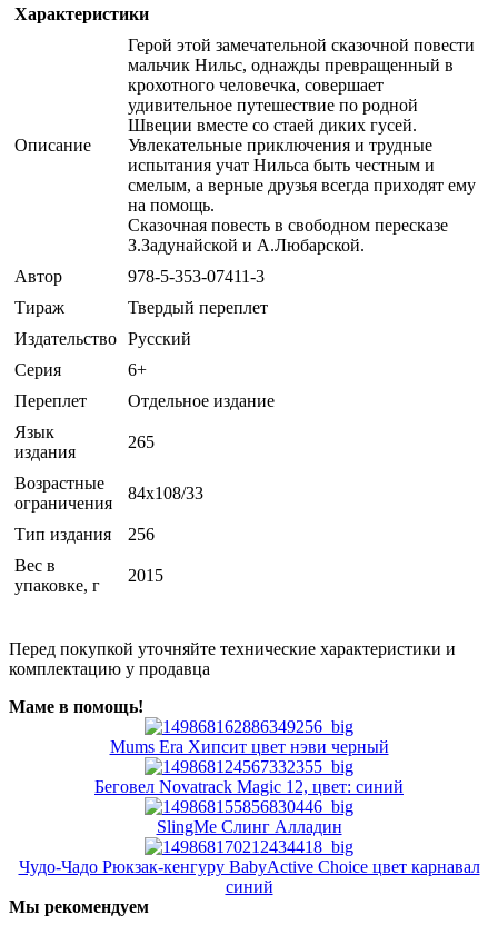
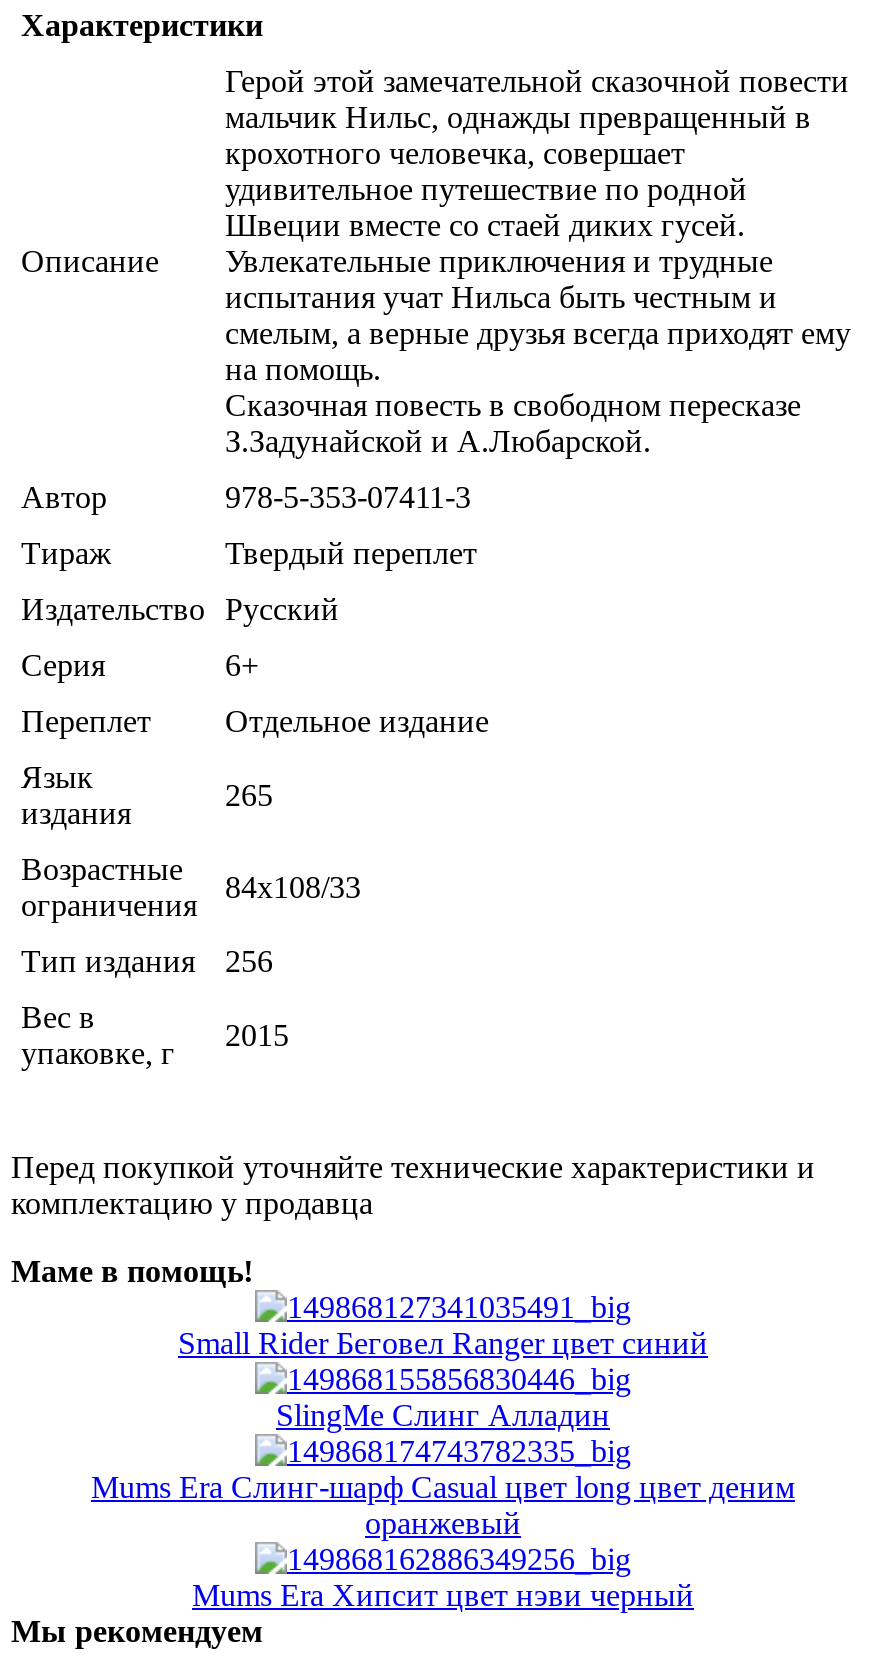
+ Small Rider Беговел Ranger цвет синий
+ Mums Era Слинг-шарф Casual цвет long цвет деним
+ оранжевый

moved down: Mums Era Хипсит цвет нэви черный

- Беговел Novatrack Magic 12, цвет: синий
- Чудо-Чадо Рюкзак-кенгуру BabyActive Choice цвет карнавал
- синий

moved up: SlingMe Слинг Алладин
